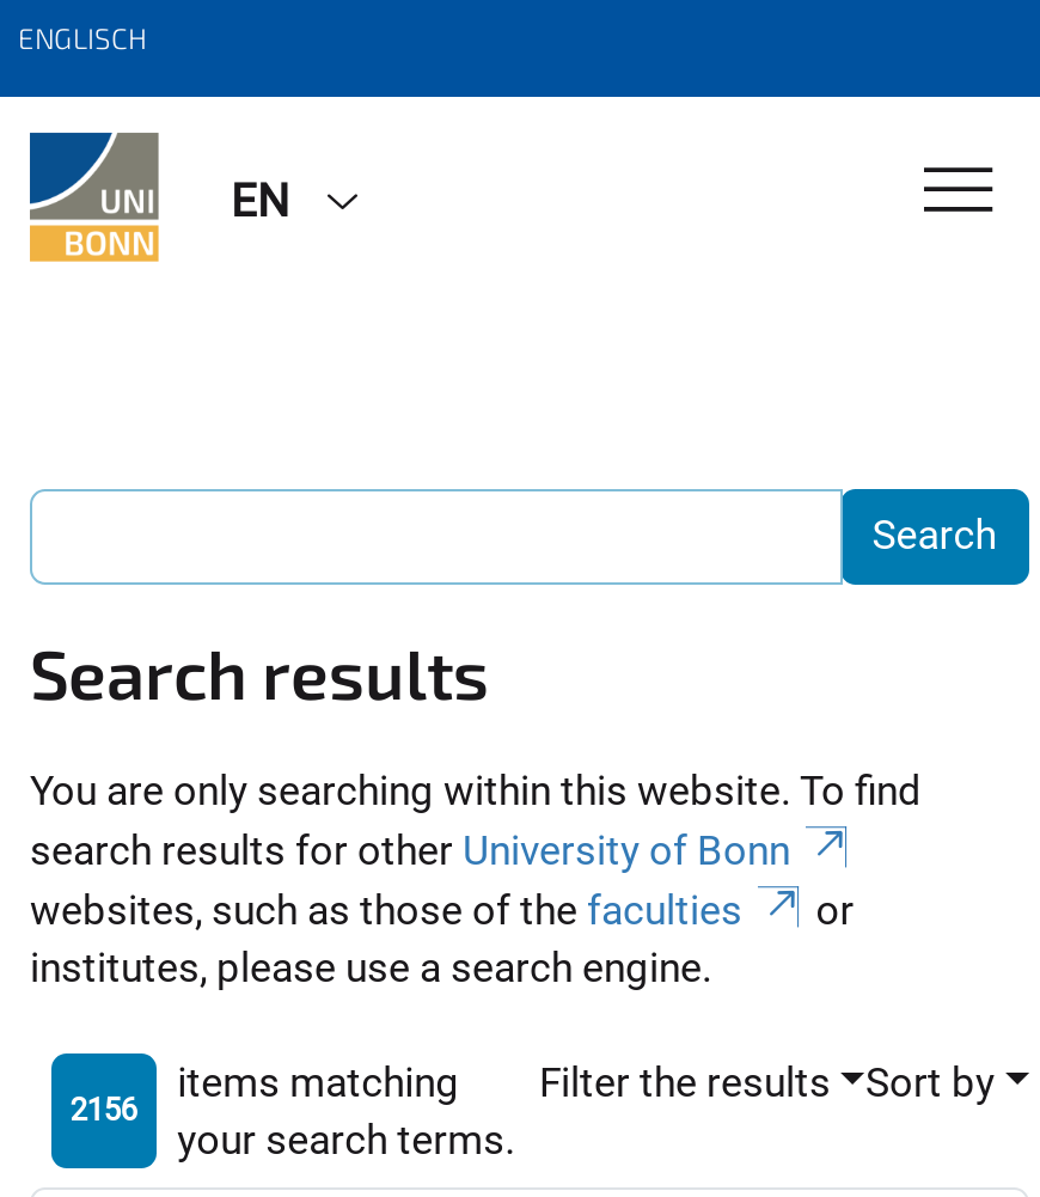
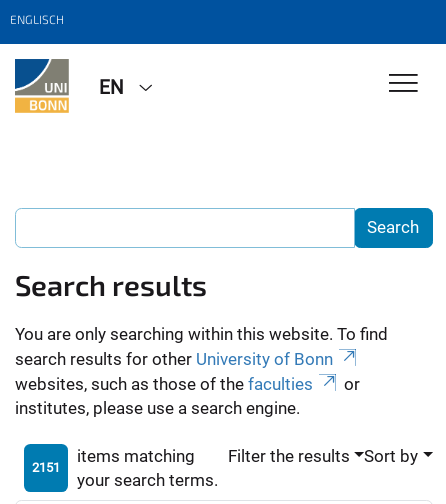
- 2156
+ 2151
